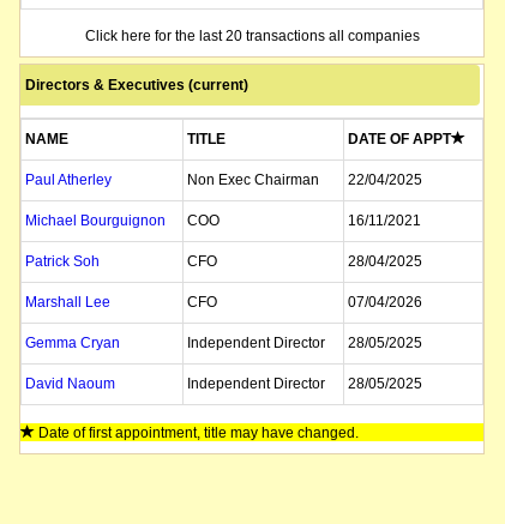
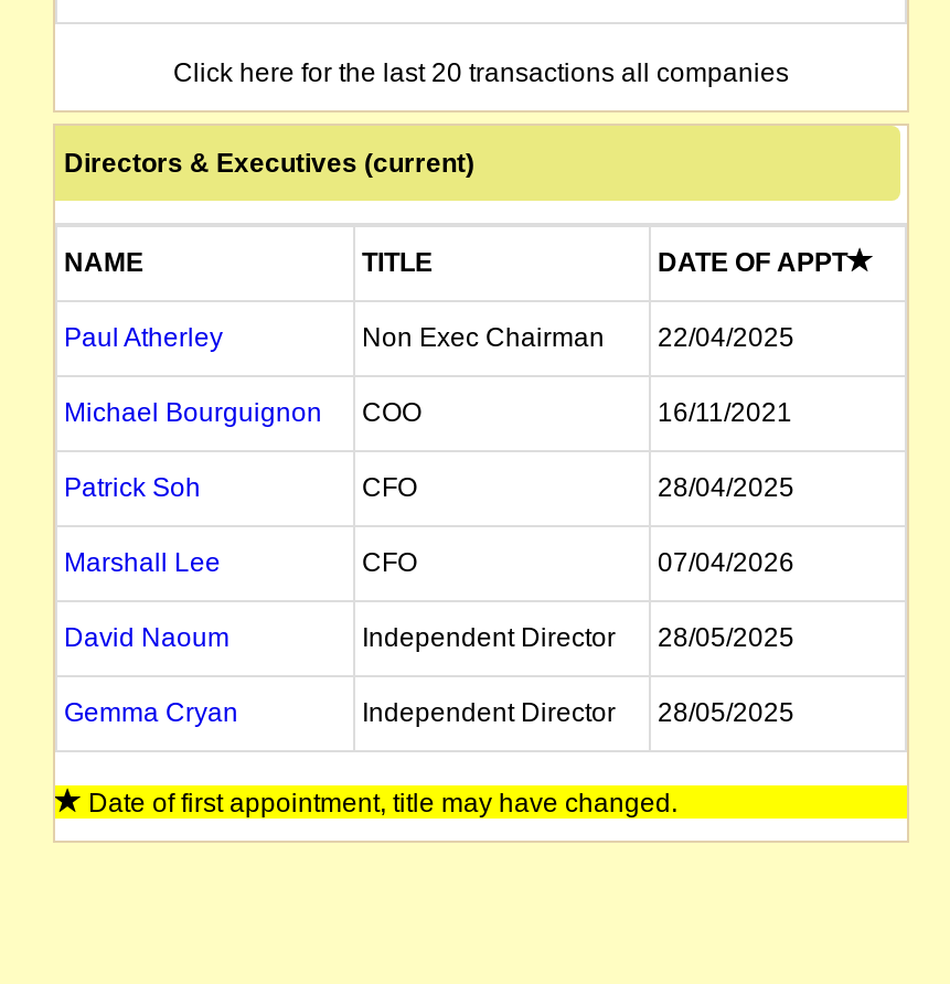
moved down: Gemma Cryan

moved up: David Naoum
